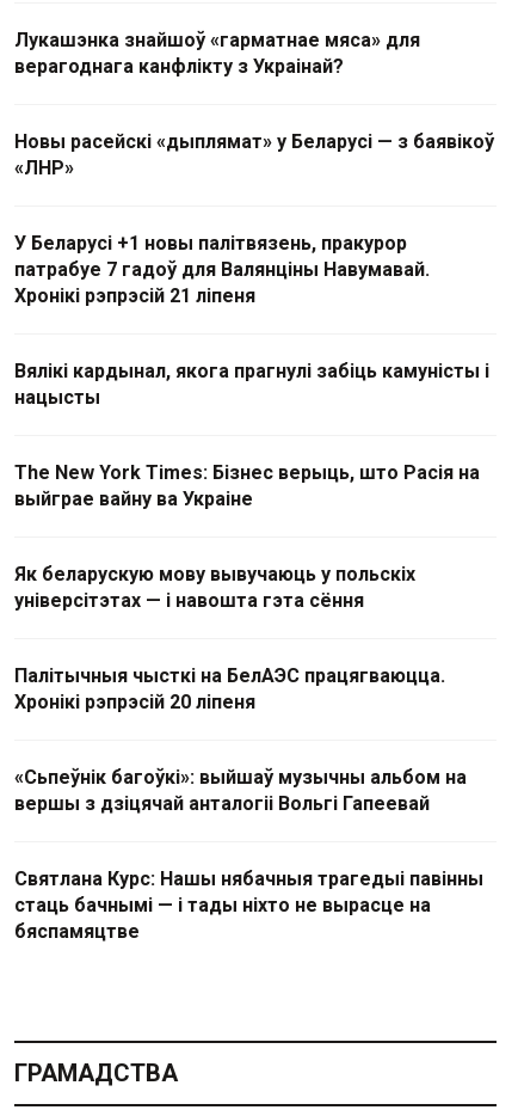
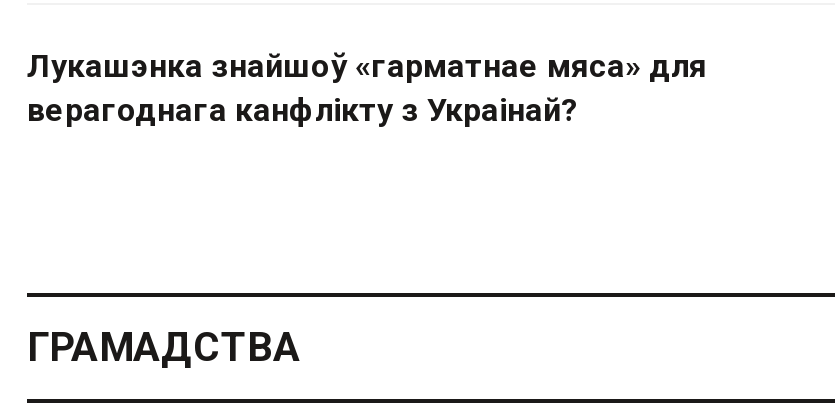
- Новы расейскі «дыплямат» у Беларусі — з баявікоў
- «ЛНР»
- У Беларусі +1 новы палітвязень, пракурор
- патрабуе 7 гадоў для Валянціны Навумавай.
- Хронікі рэпрэсій 21 ліпеня
- Вялікі кардынал, якога прагнулі забіць камуністы і
- нацысты
- The New York Times: Бізнес верыць, што Расія на
- выйграе вайну ва Украіне
- Як беларускую мову вывучаюць у польскіх
- універсітэтах — і навошта гэта сёння
- Палітычныя чысткі на БелАЭС працягваюцца.
- Хронікі рэпрэсій 20 ліпеня
- «Сьпеўнік багоўкі»: выйшаў музычны альбом на
- вершы з дзіцячай анталогіі Вольгі Гапеевай
- Святлана Курс: Нашы нябачныя трагедыі павінны
- стаць бачнымі — і тады ніхто не вырасце на
- бяспамяцтве
